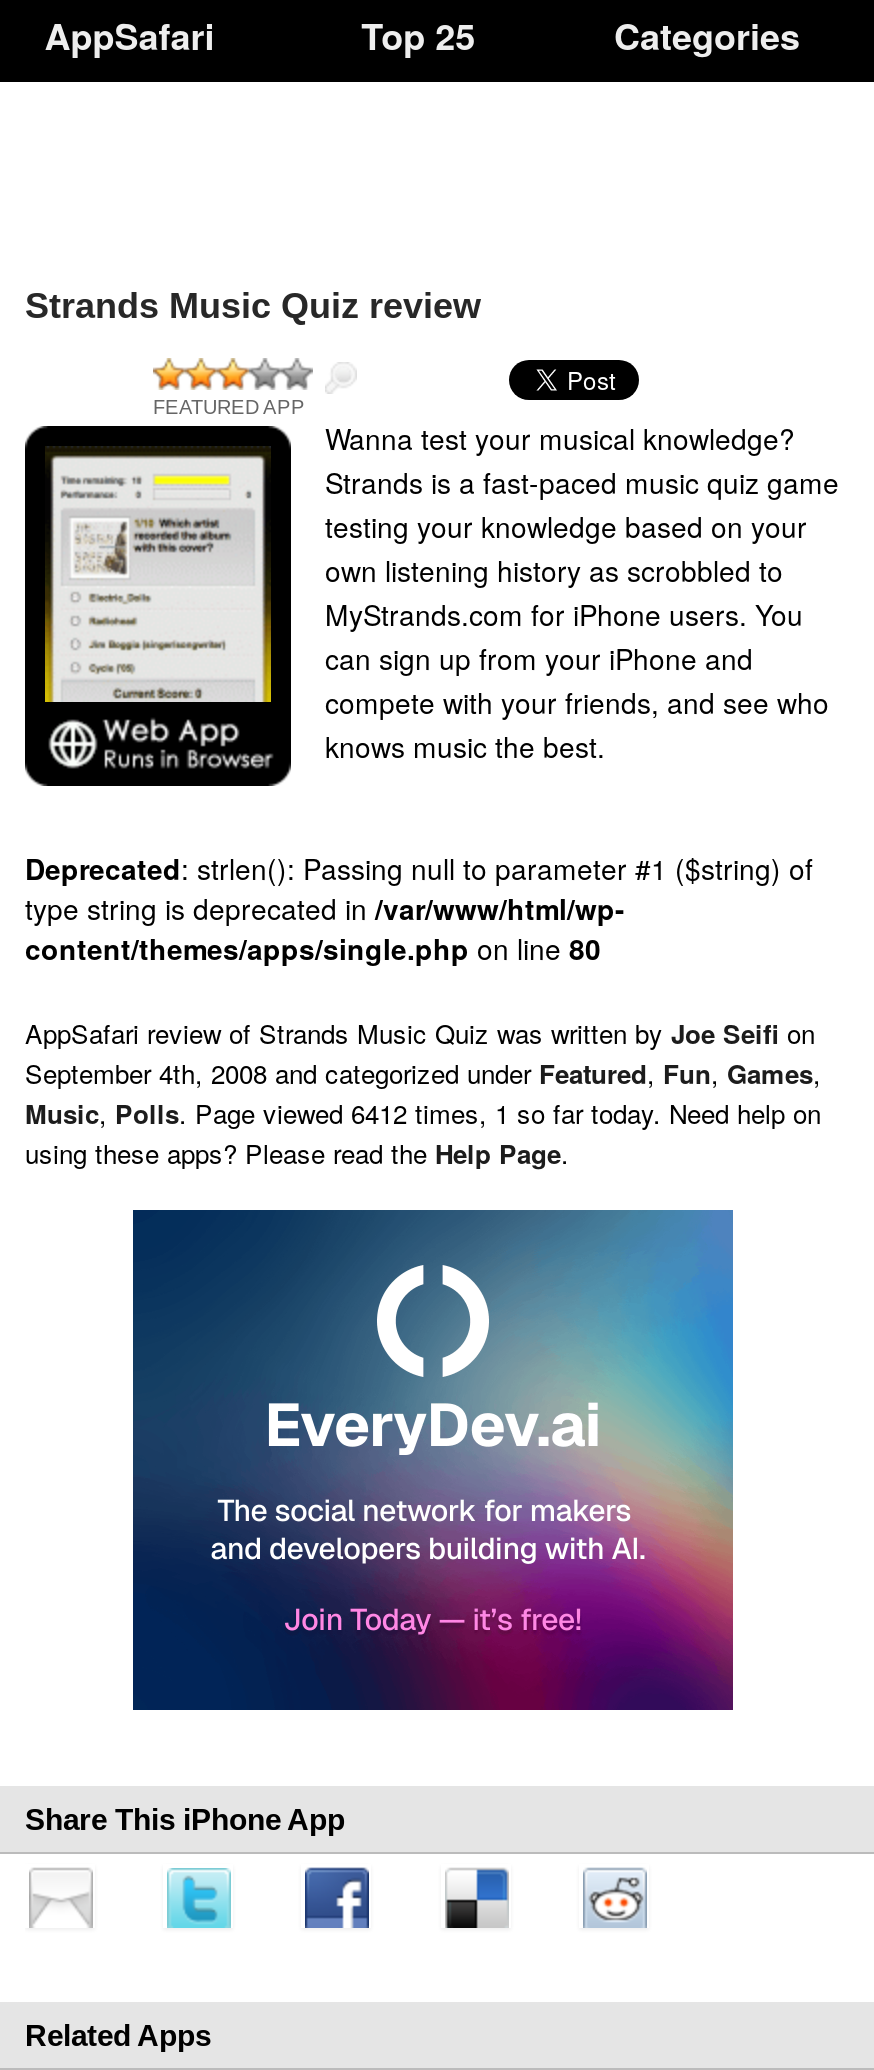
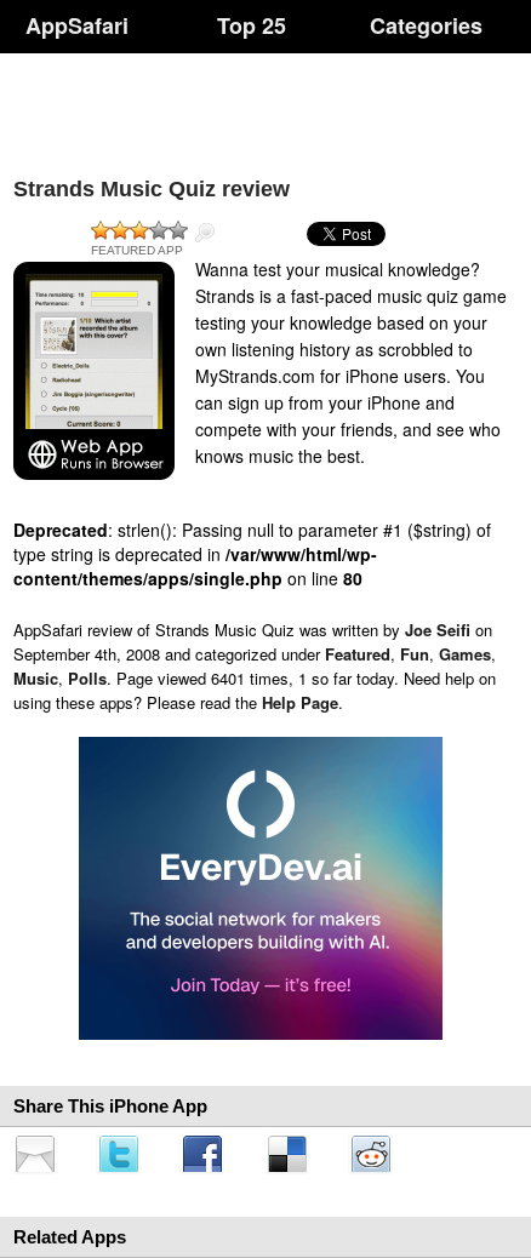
- Music, Polls. Page viewed 6412 times, 1 so far today. Need help on
+ Music, Polls. Page viewed 6401 times, 1 so far today. Need help on
